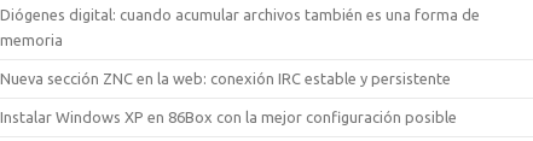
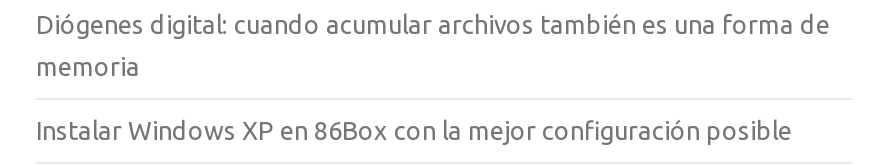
- Nueva sección ZNC en la web: conexión IRC estable y persistente
